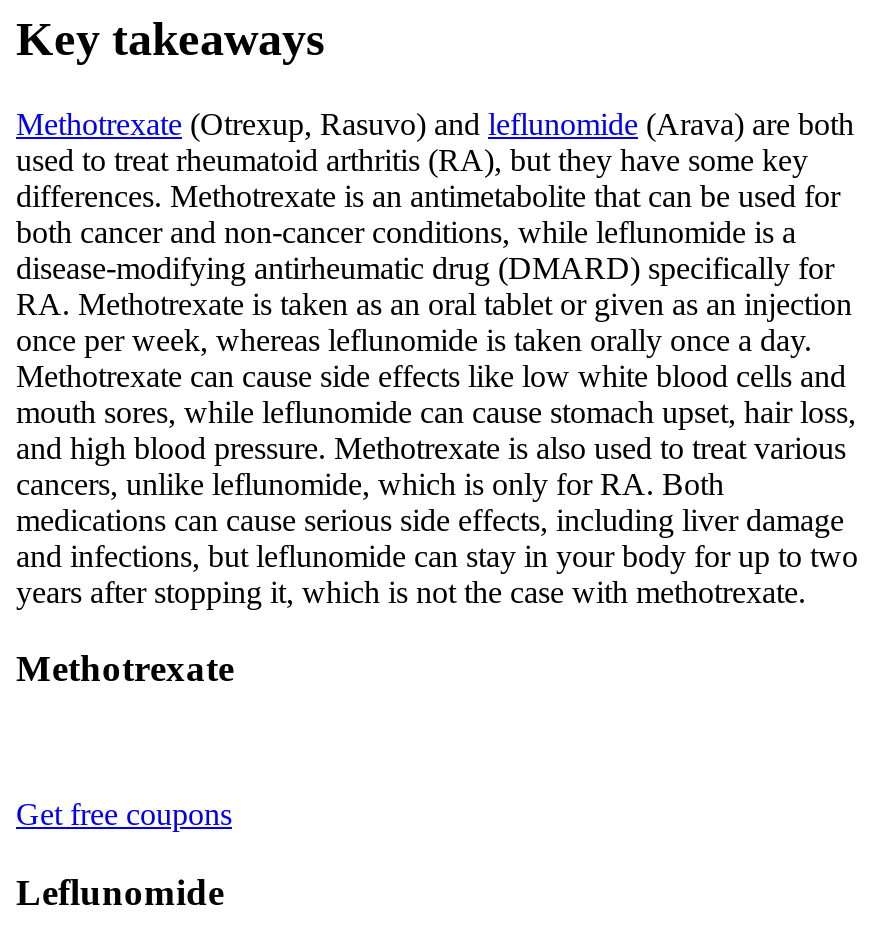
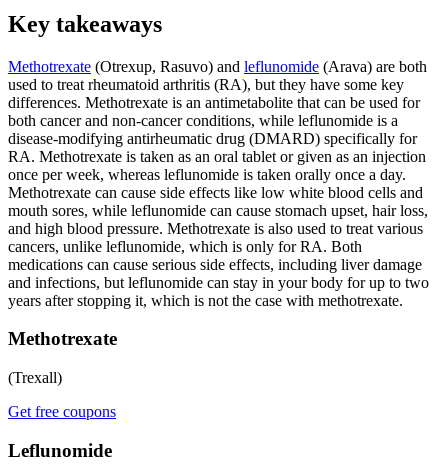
+ (Trexall)
